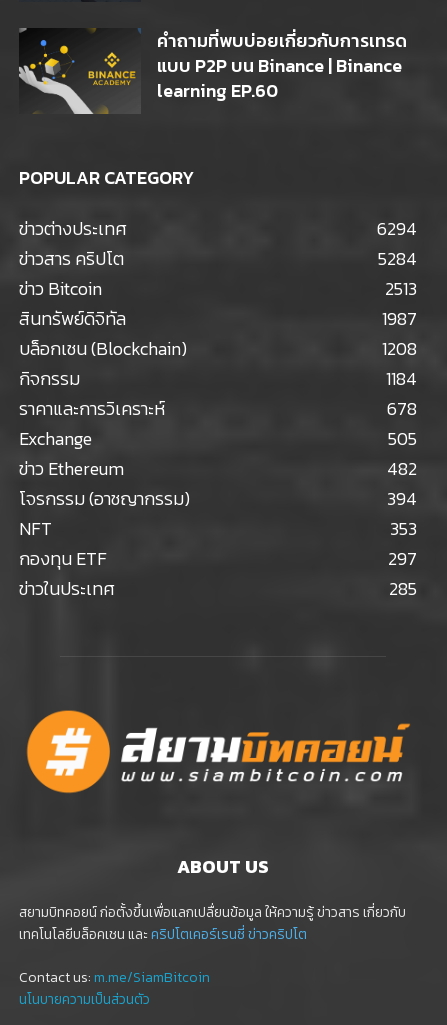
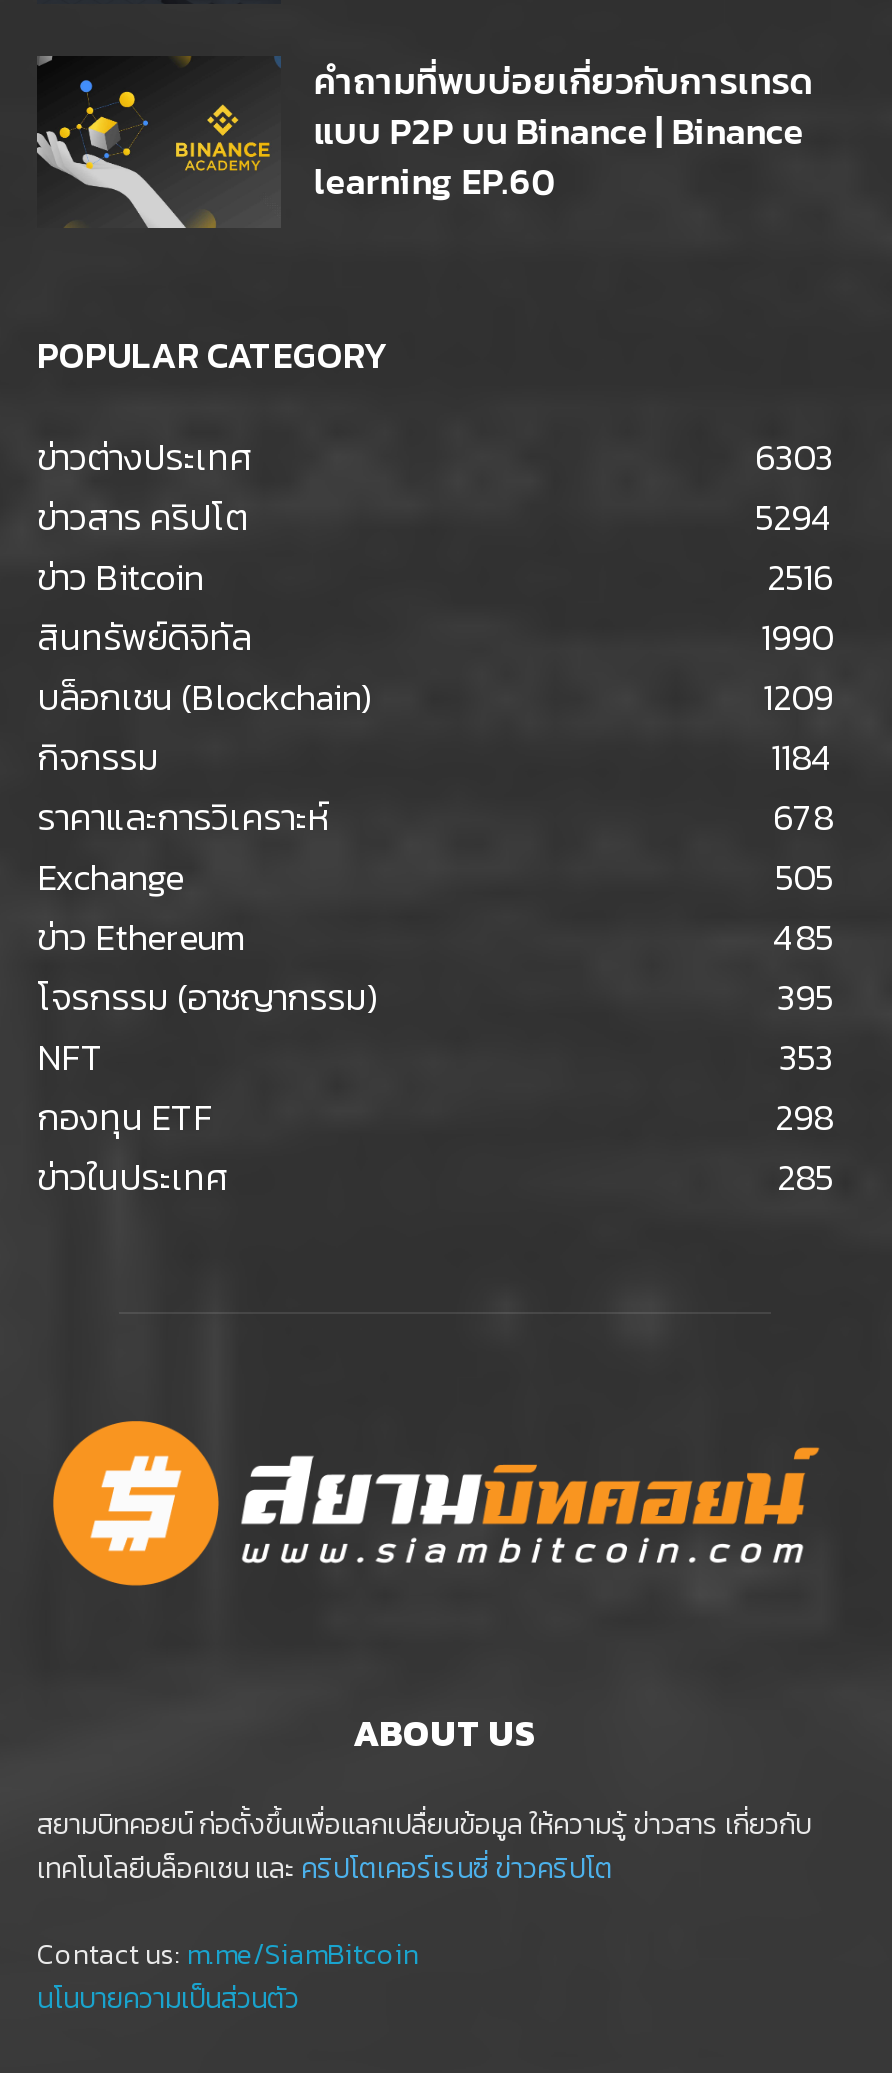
- 6294
+ 6303

- 5284
+ 5294

- 2513
+ 2516

- 1987
+ 1990

- 1208
+ 1209

- 482
+ 485

- 394
+ 395

- 297
+ 298
